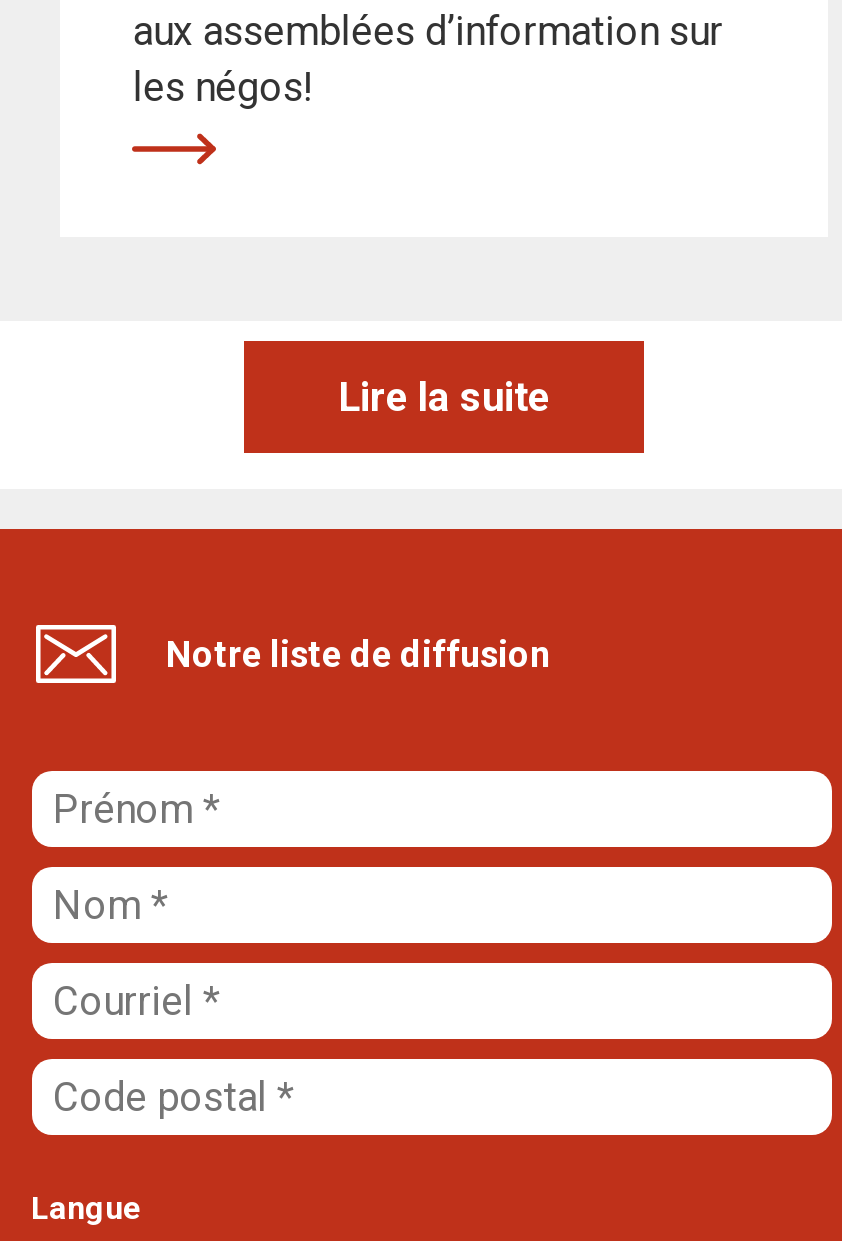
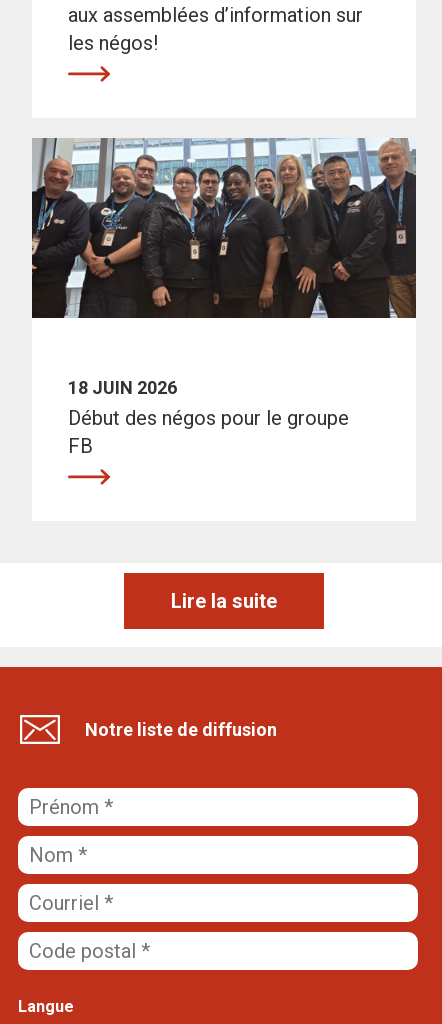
+ [image]

+ 18 JUIN 2026
+ Début des négos pour le groupe
+ FB
